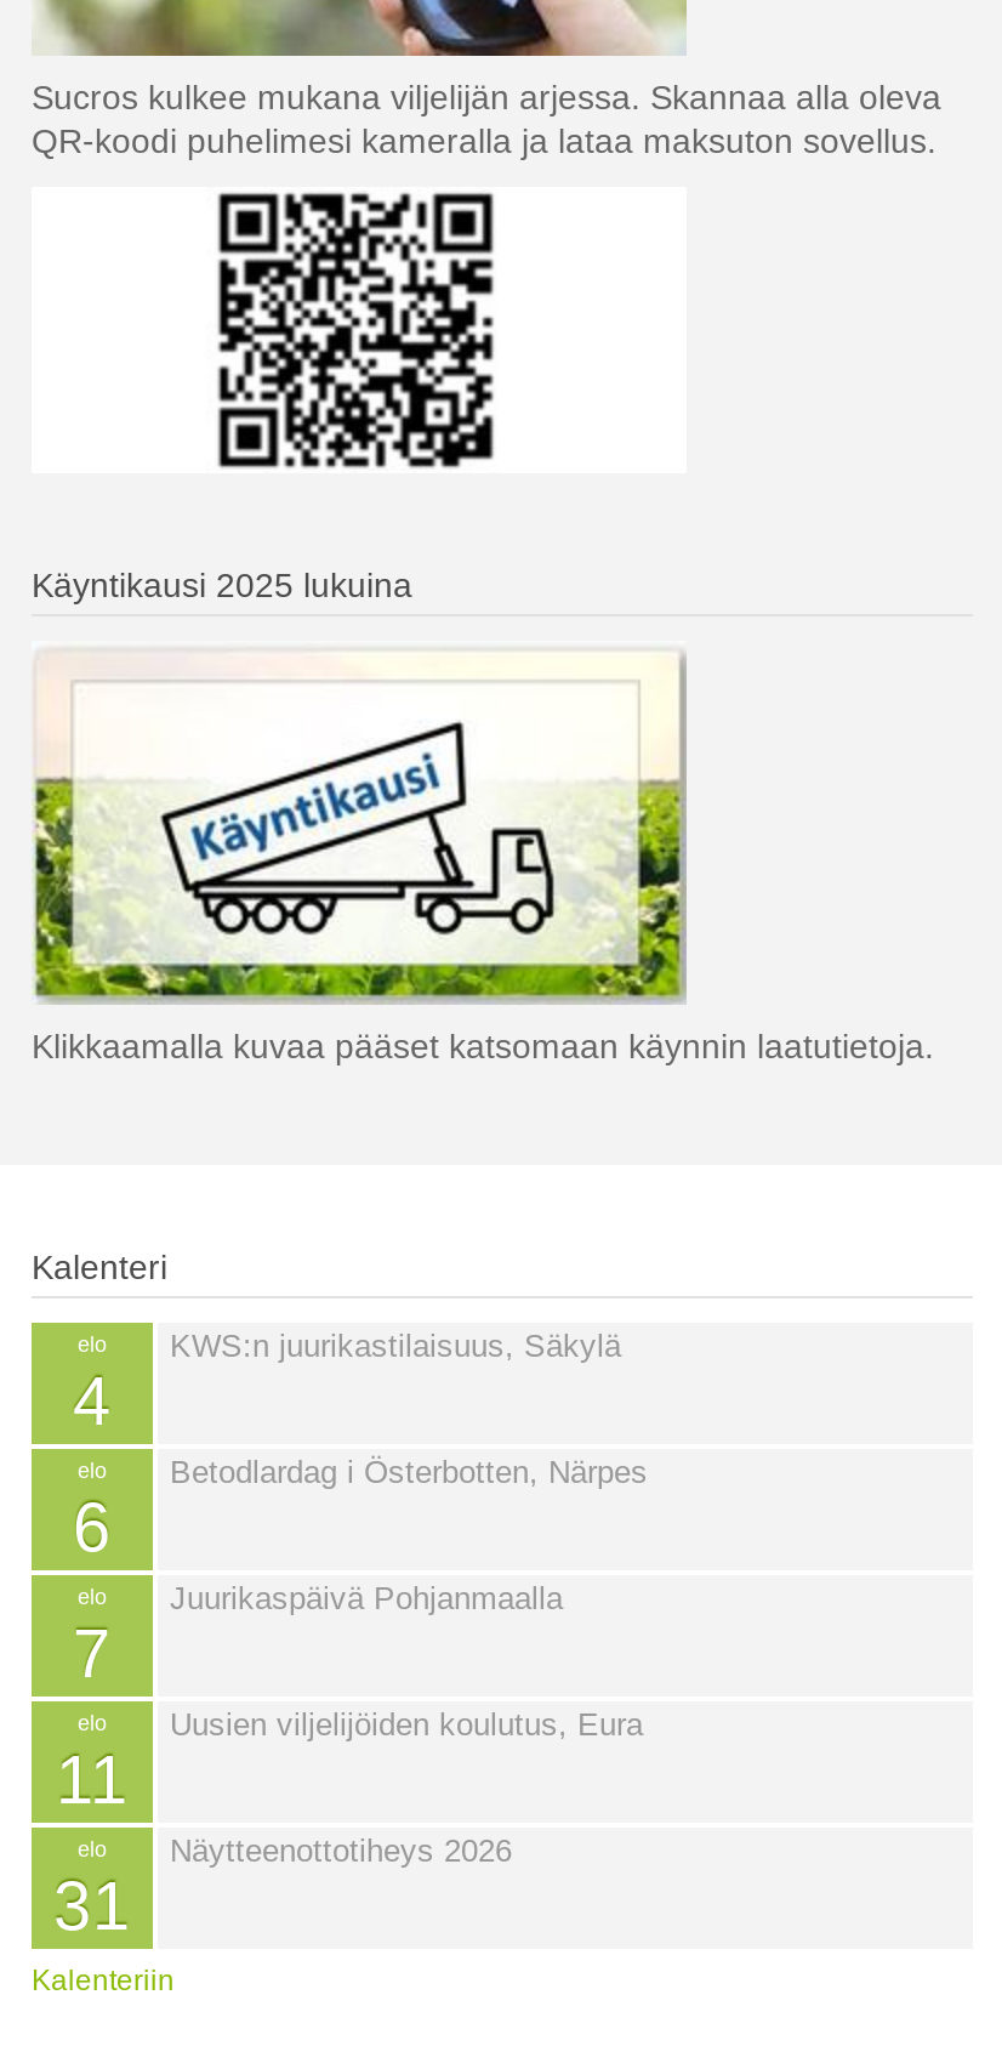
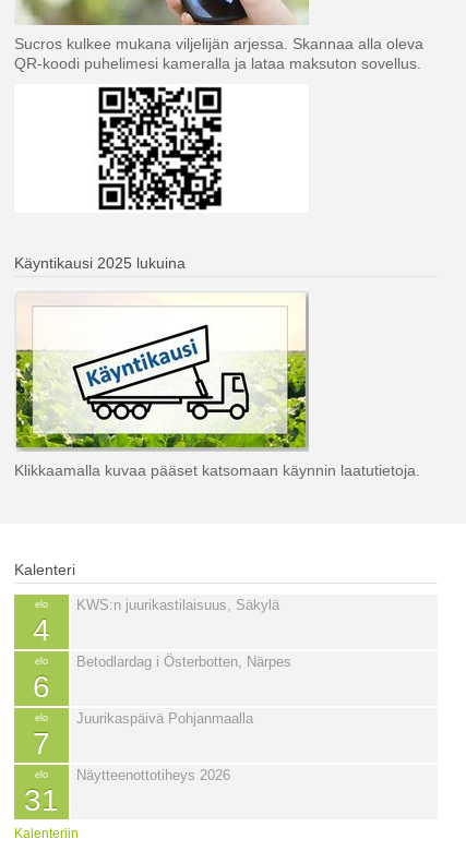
- Uusien viljelijöiden koulutus, Eura
